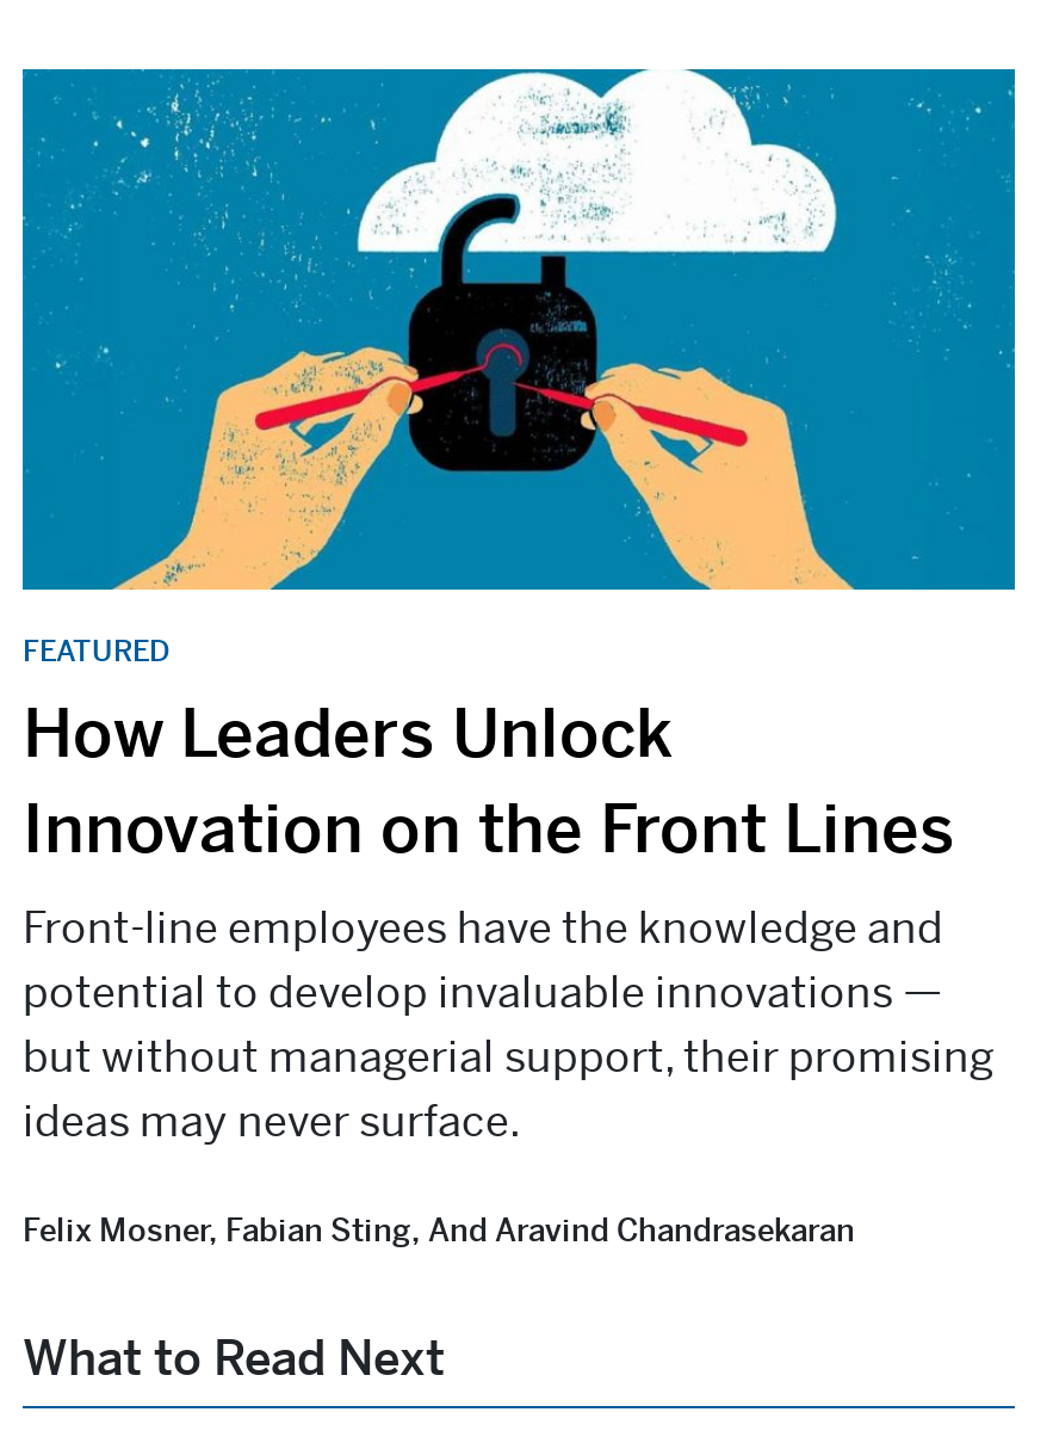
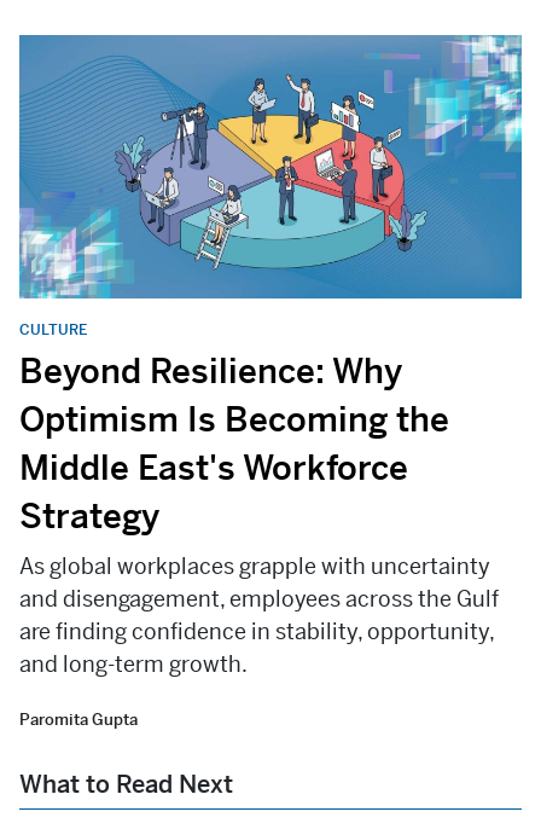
- [image]
- FEATURED
- How Leaders Unlock
- Innovation on the Front Lines
- Front-line employees have the knowledge and
- potential to develop invaluable innovations —
- but without managerial support, their promising
- ideas may never surface.
+ [image]
+ CULTURE
+ Beyond Resilience: Why
+ Optimism Is Becoming the
+ Middle East's Workforce
+ Strategy
+ As global workplaces grapple with uncertainty
+ and disengagement, employees across the Gulf
+ are finding confidence in stability, opportunity,
+ and long-term growth.

- Felix Mosner, Fabian Sting, And Aravind Chandrasekaran
+ Paromita Gupta
